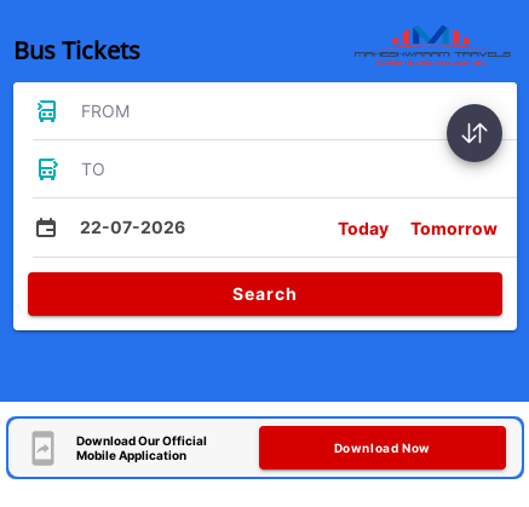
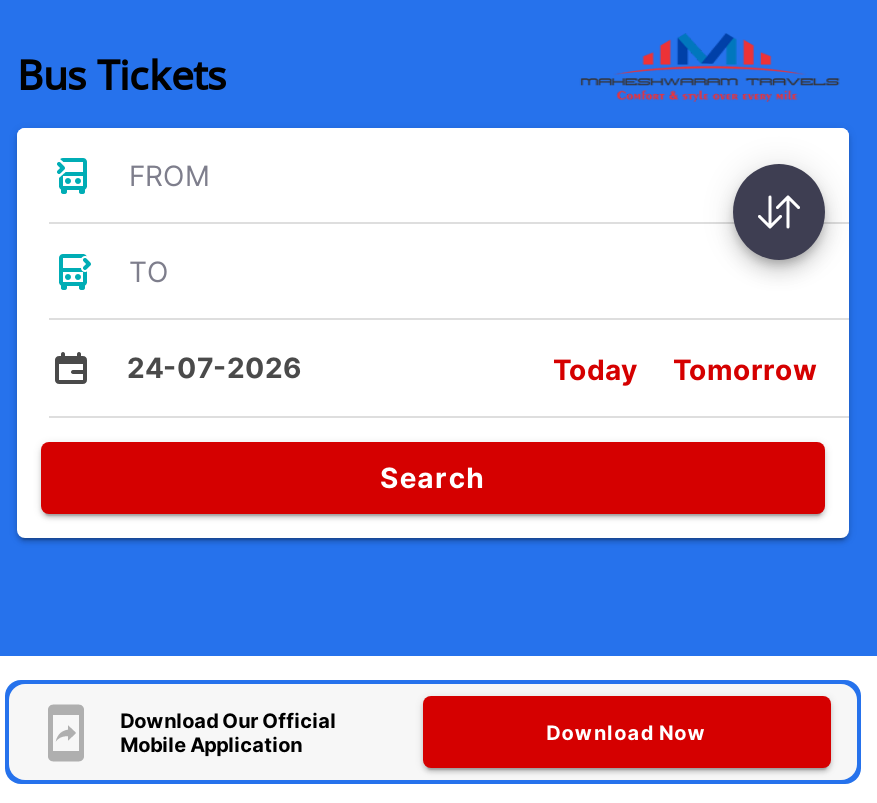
- 22-07-2026
+ 24-07-2026
